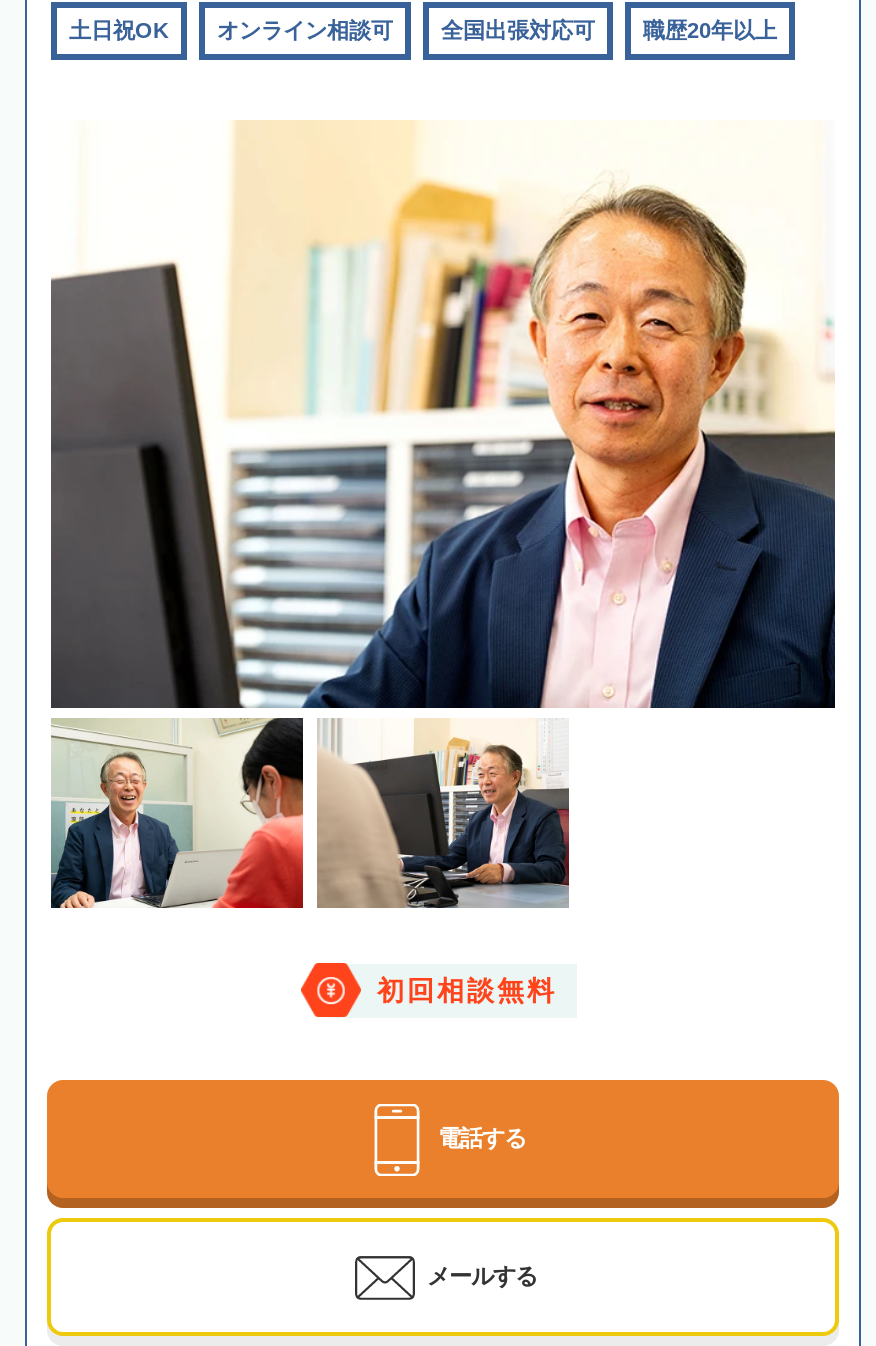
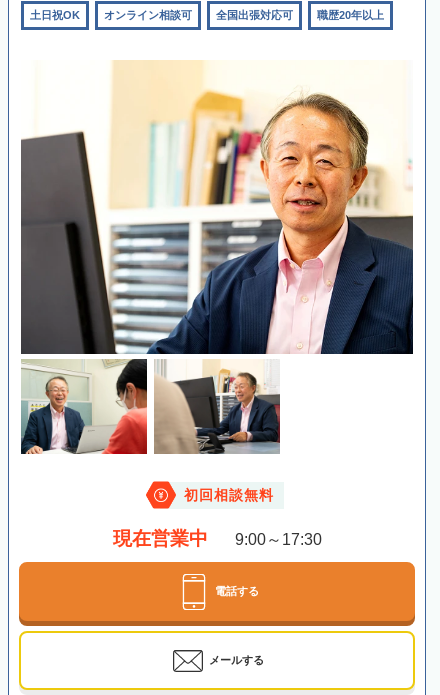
+ 現在営業中
+ 9:00～17:30
